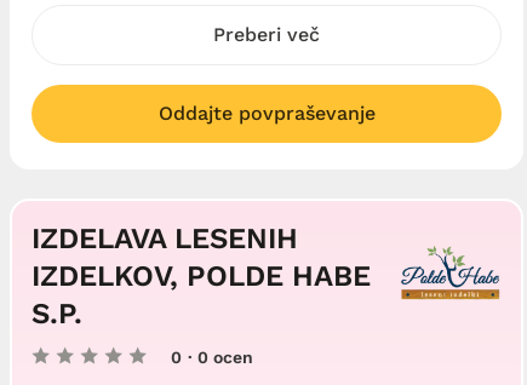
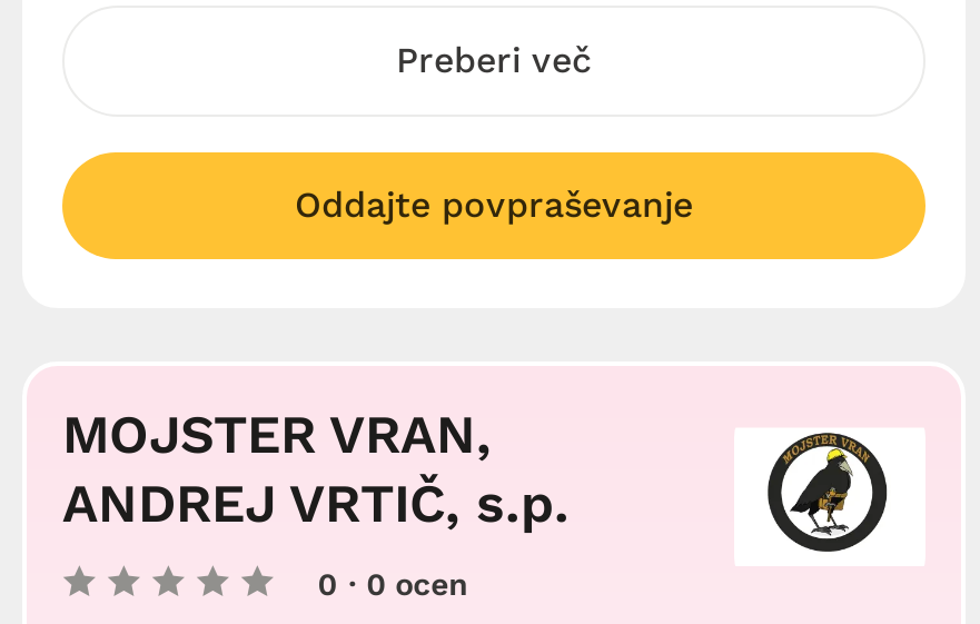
- IZDELAVA LESENIH
- IZDELKOV, POLDE HABE
- S.P.
+ MOJSTER VRAN,
+ ANDREJ VRTIČ, s.p.

- [image]
+ [image]
